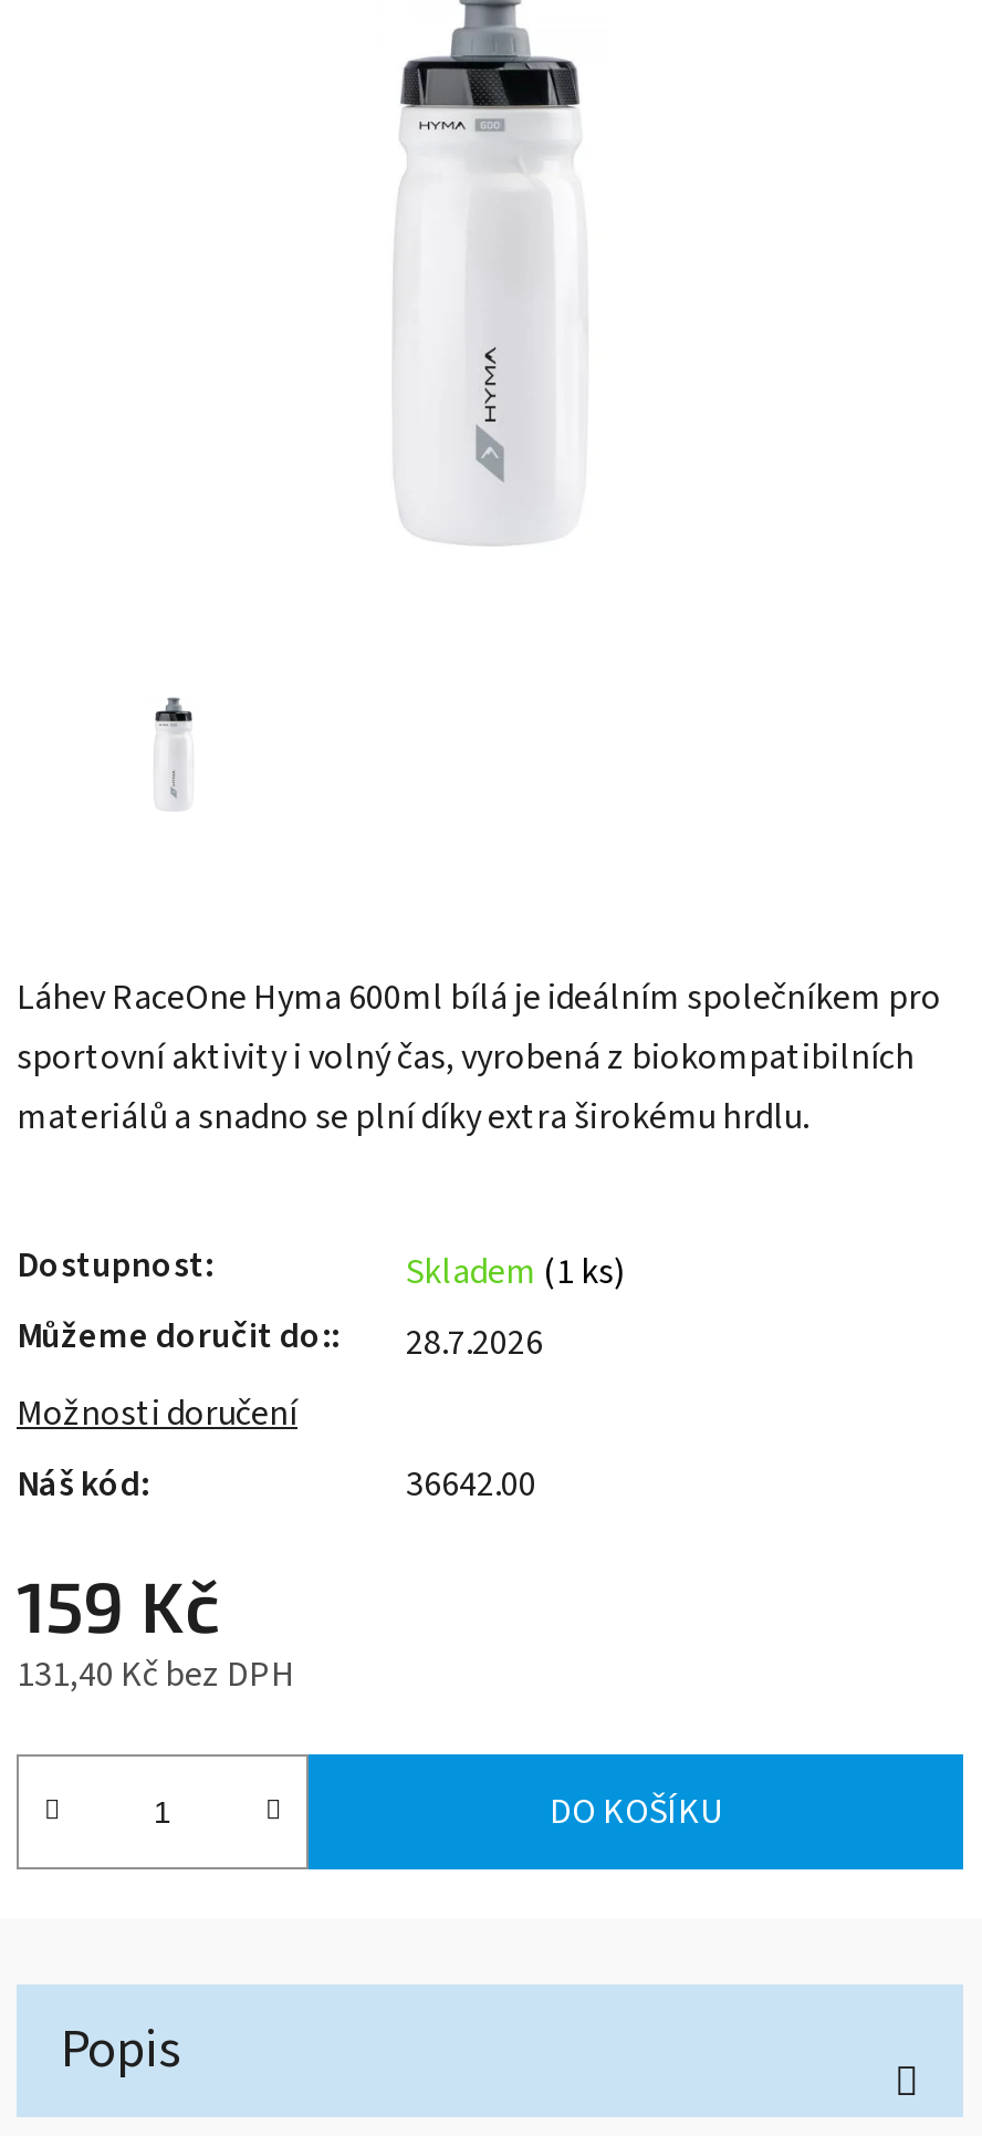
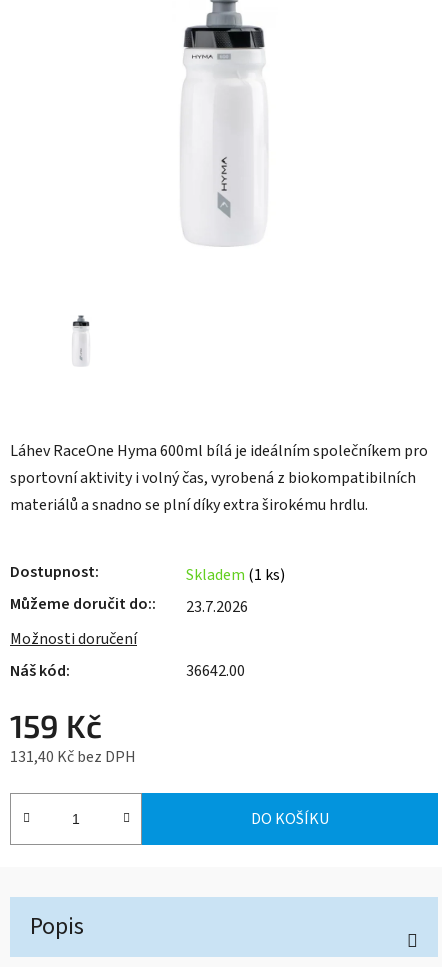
- Můžeme doručit do: 28.7.2026
+ Můžeme doručit do: 23.7.2026
